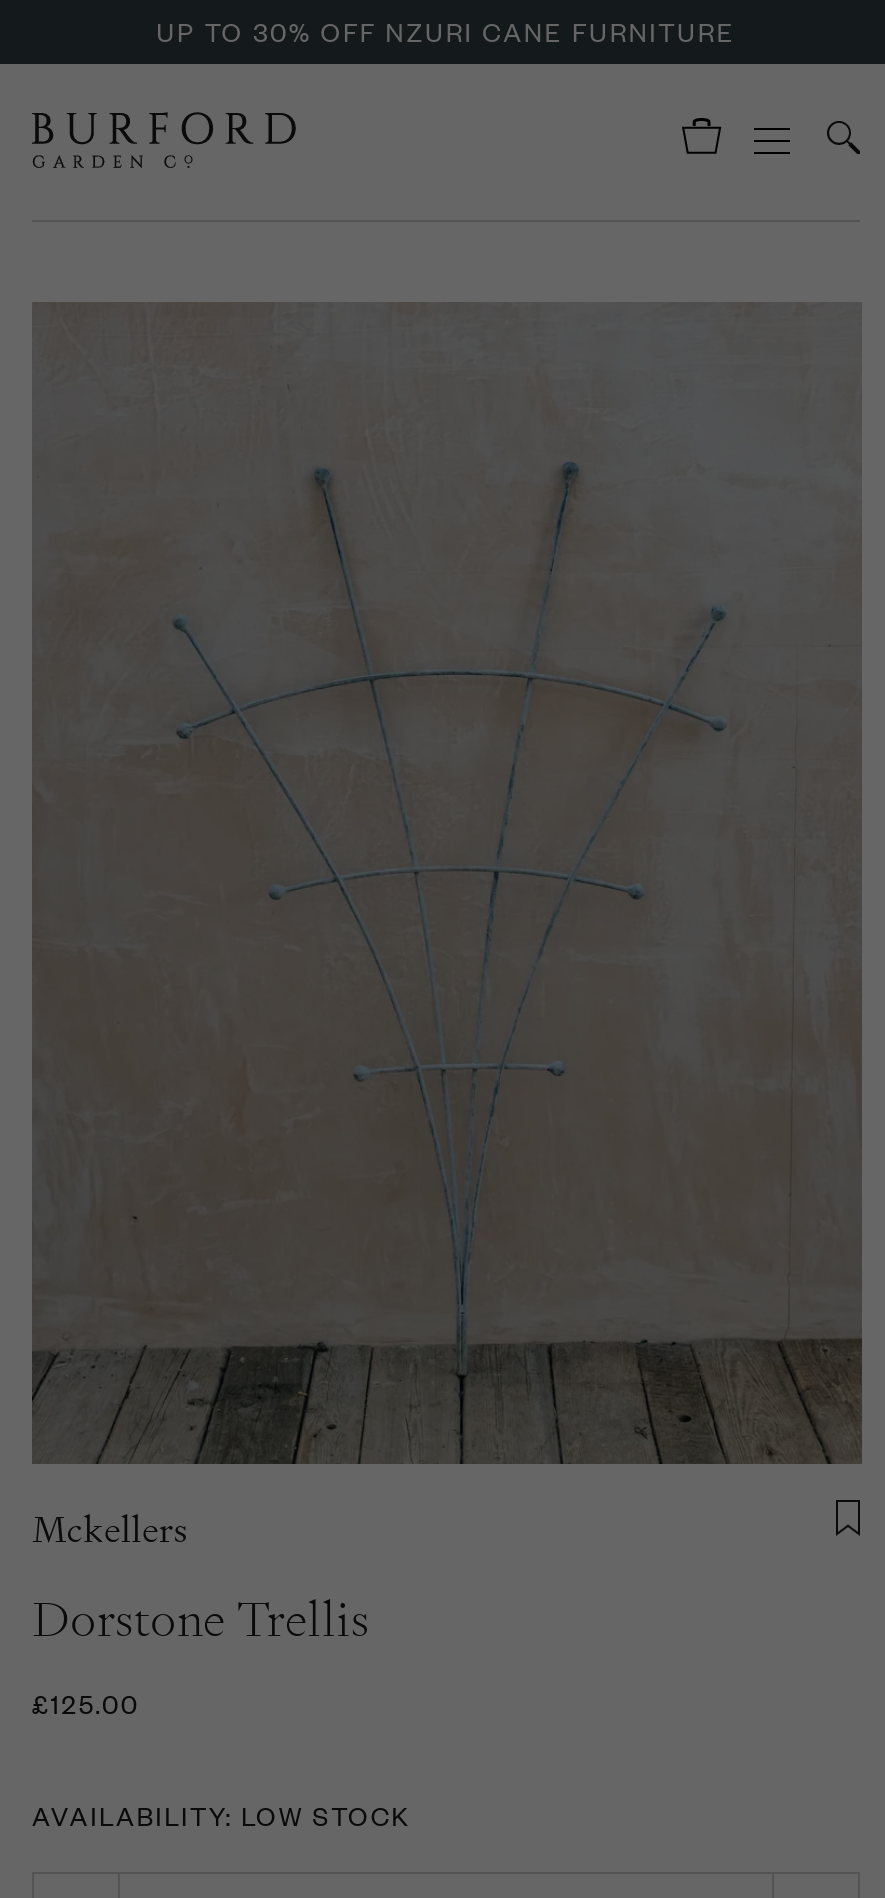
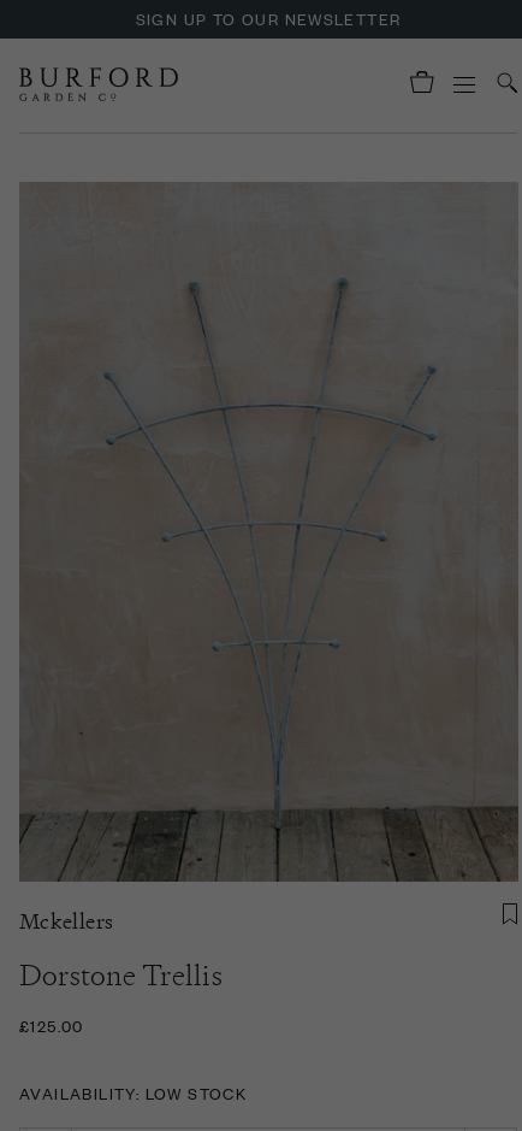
- UP TO 30% OFF NZURI CANE FURNITURE
+ SIGN UP TO OUR NEWSLETTER
